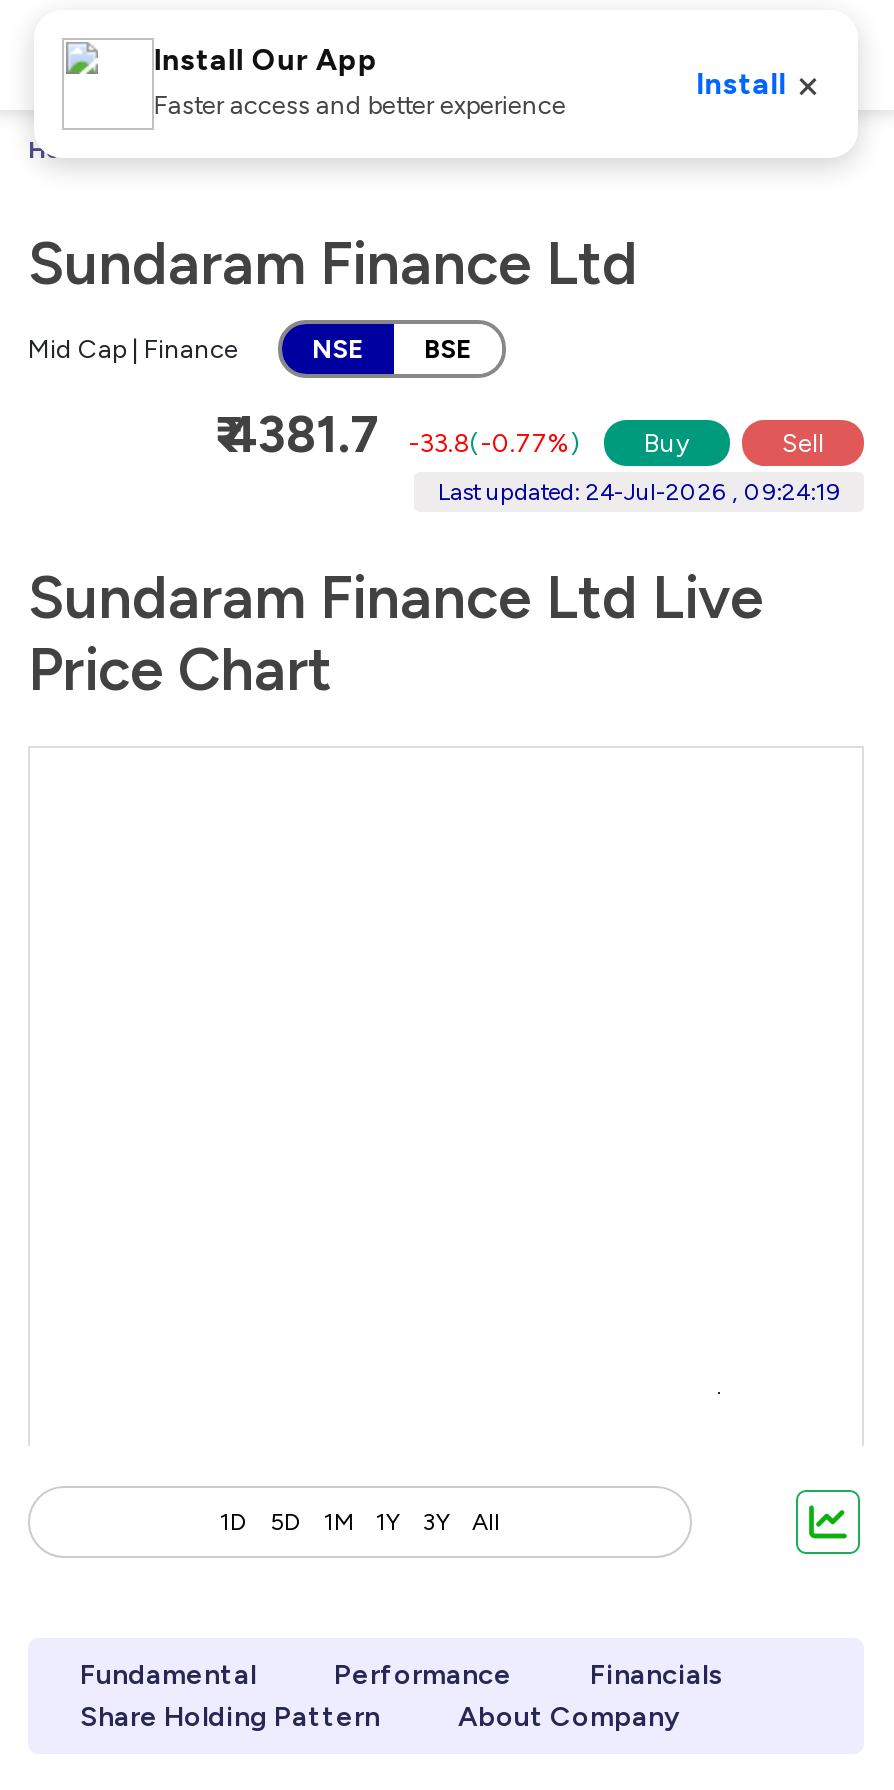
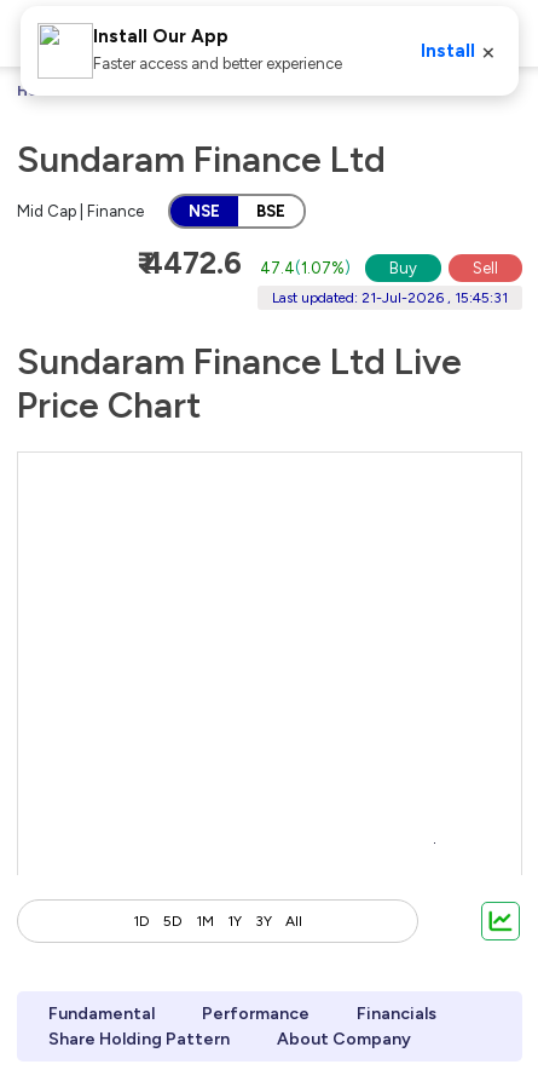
- ₹ 4381.7
+ ₹ 4472.6

- -33.8(-0.77%)
+ 47.4(1.07%)

- Last updated: 24-Jul-2026 , 09:24:19
+ Last updated: 21-Jul-2026 , 15:45:31
